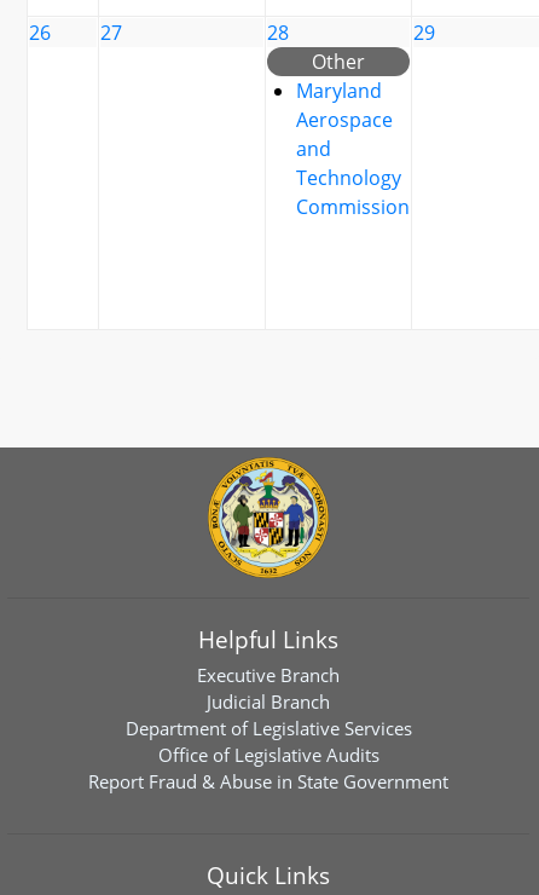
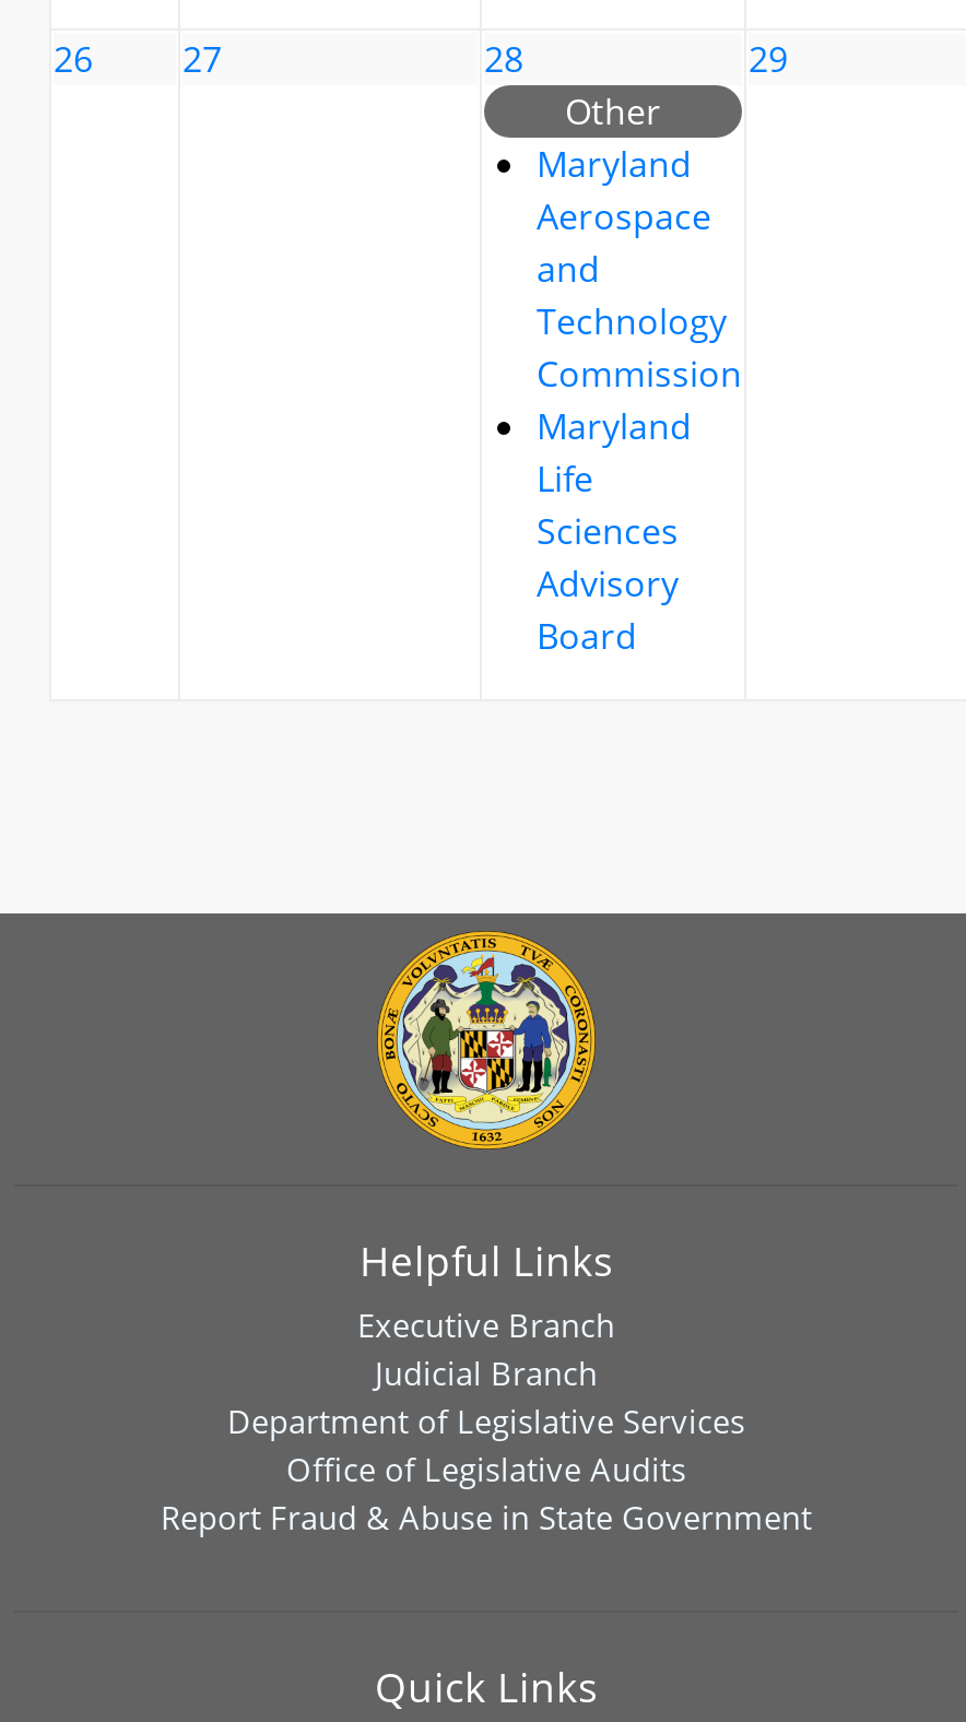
+ Maryland
+ Life
+ Sciences
+ Advisory
+ Board
